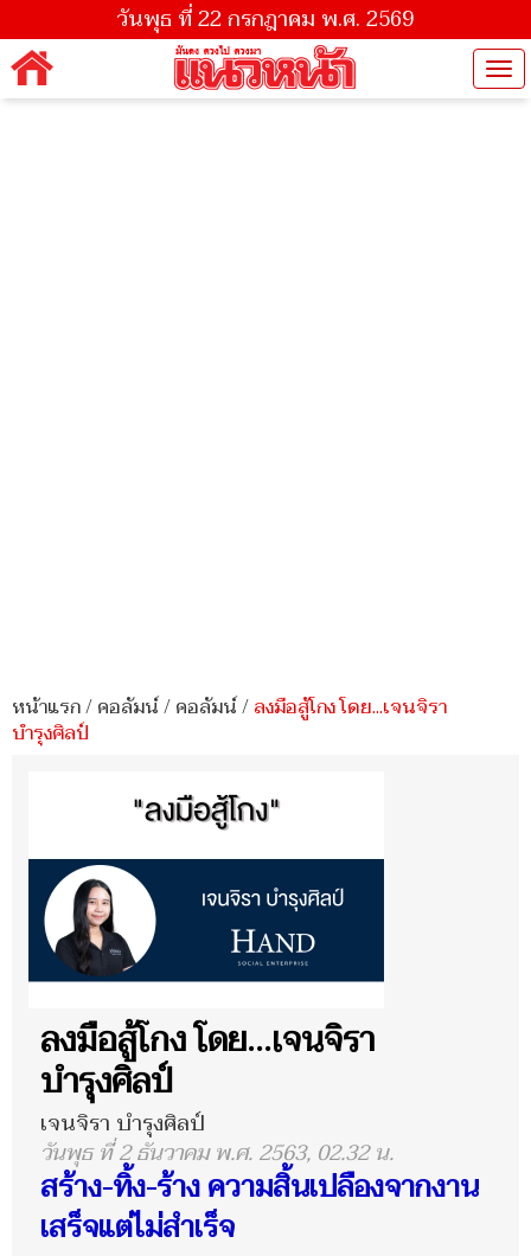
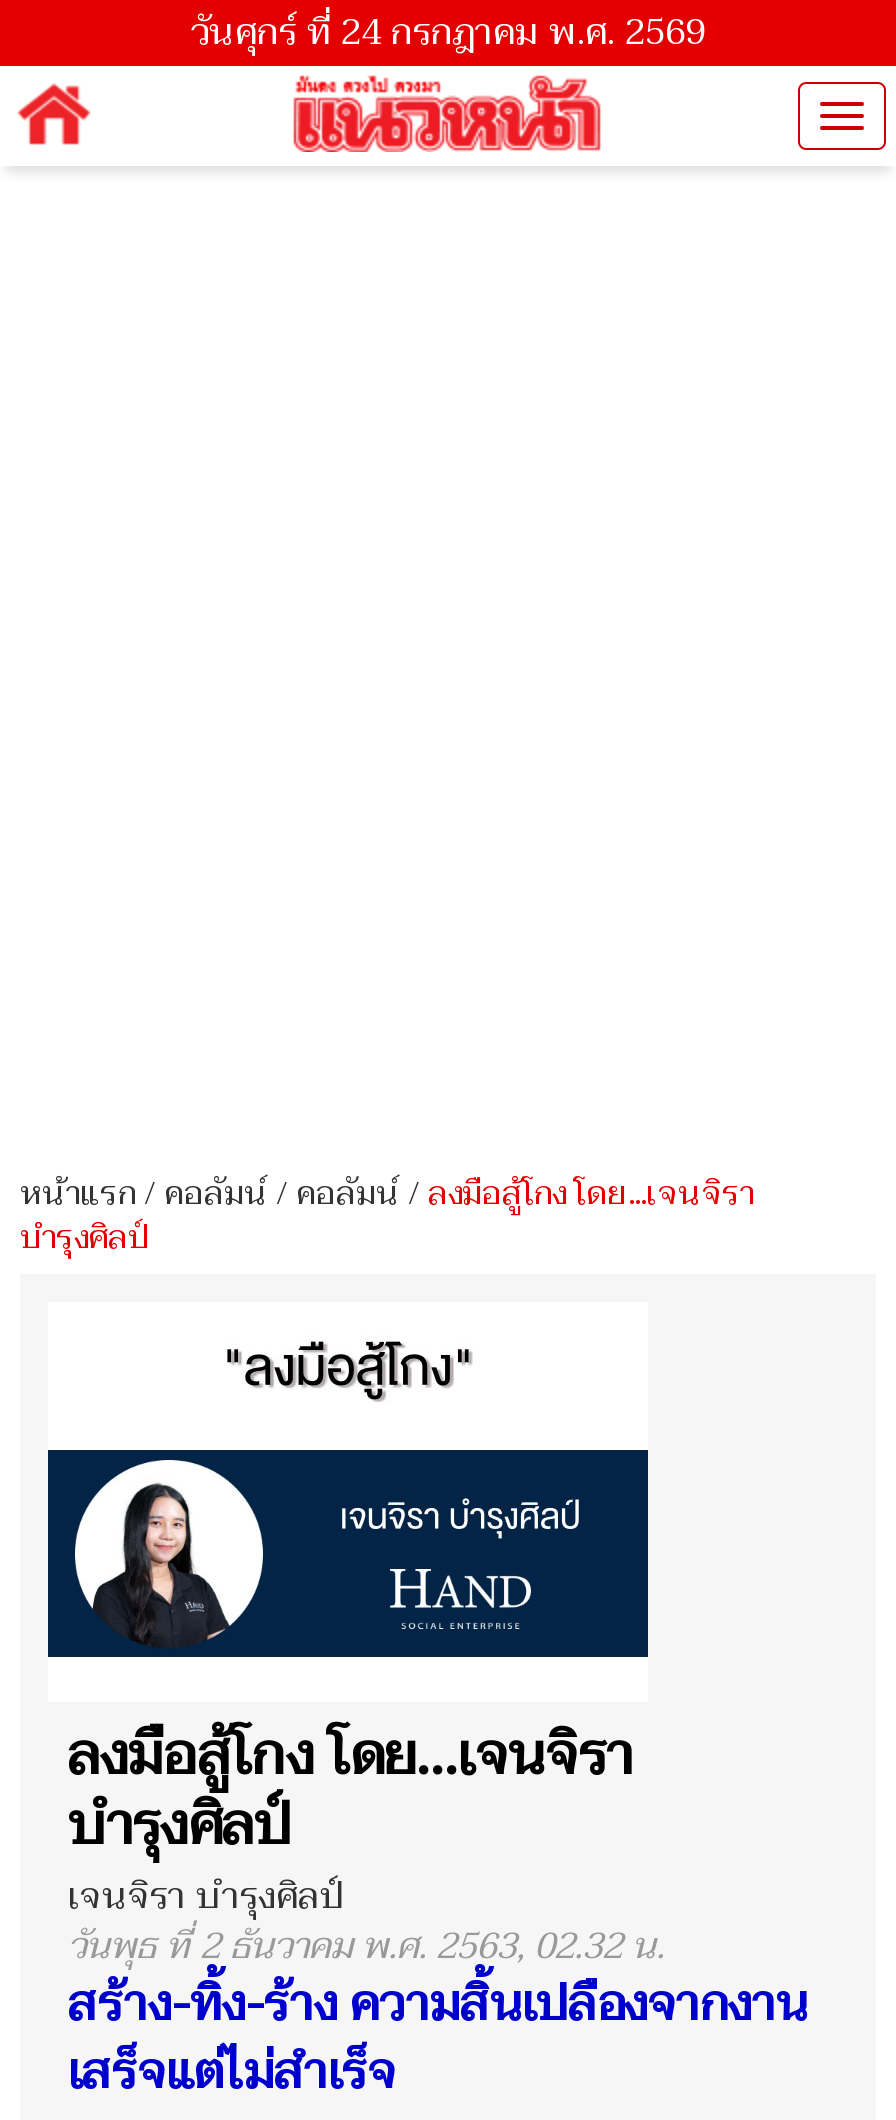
- วันพุธ ที่ 22 กรกฎาคม พ.ศ. 2569
+ วันศุกร์ ที่ 24 กรกฎาคม พ.ศ. 2569
